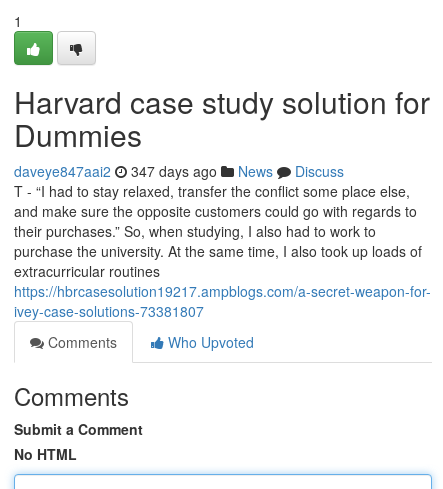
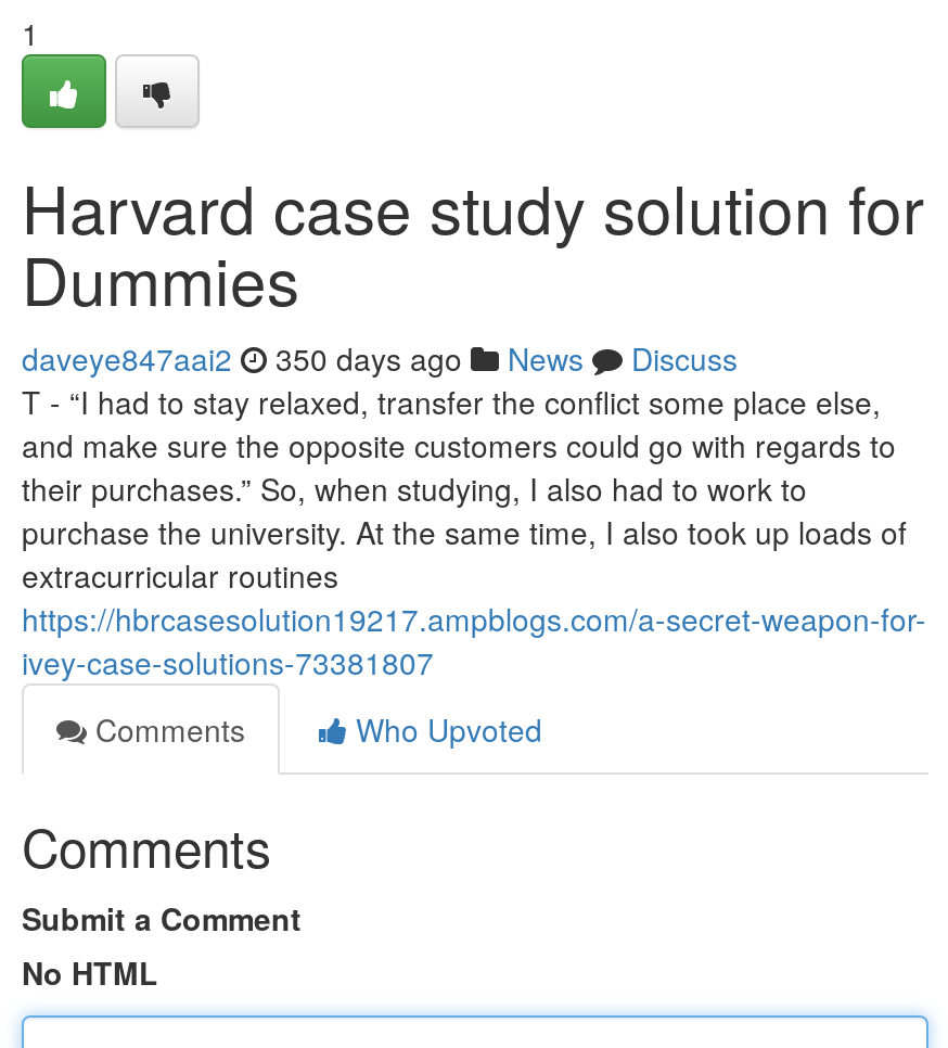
- daveye847aai2 347 days ago News Discuss
+ daveye847aai2 350 days ago News Discuss
